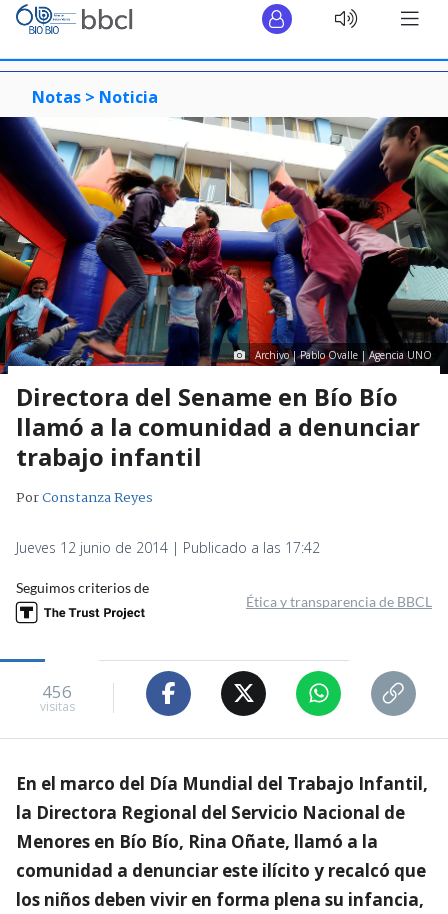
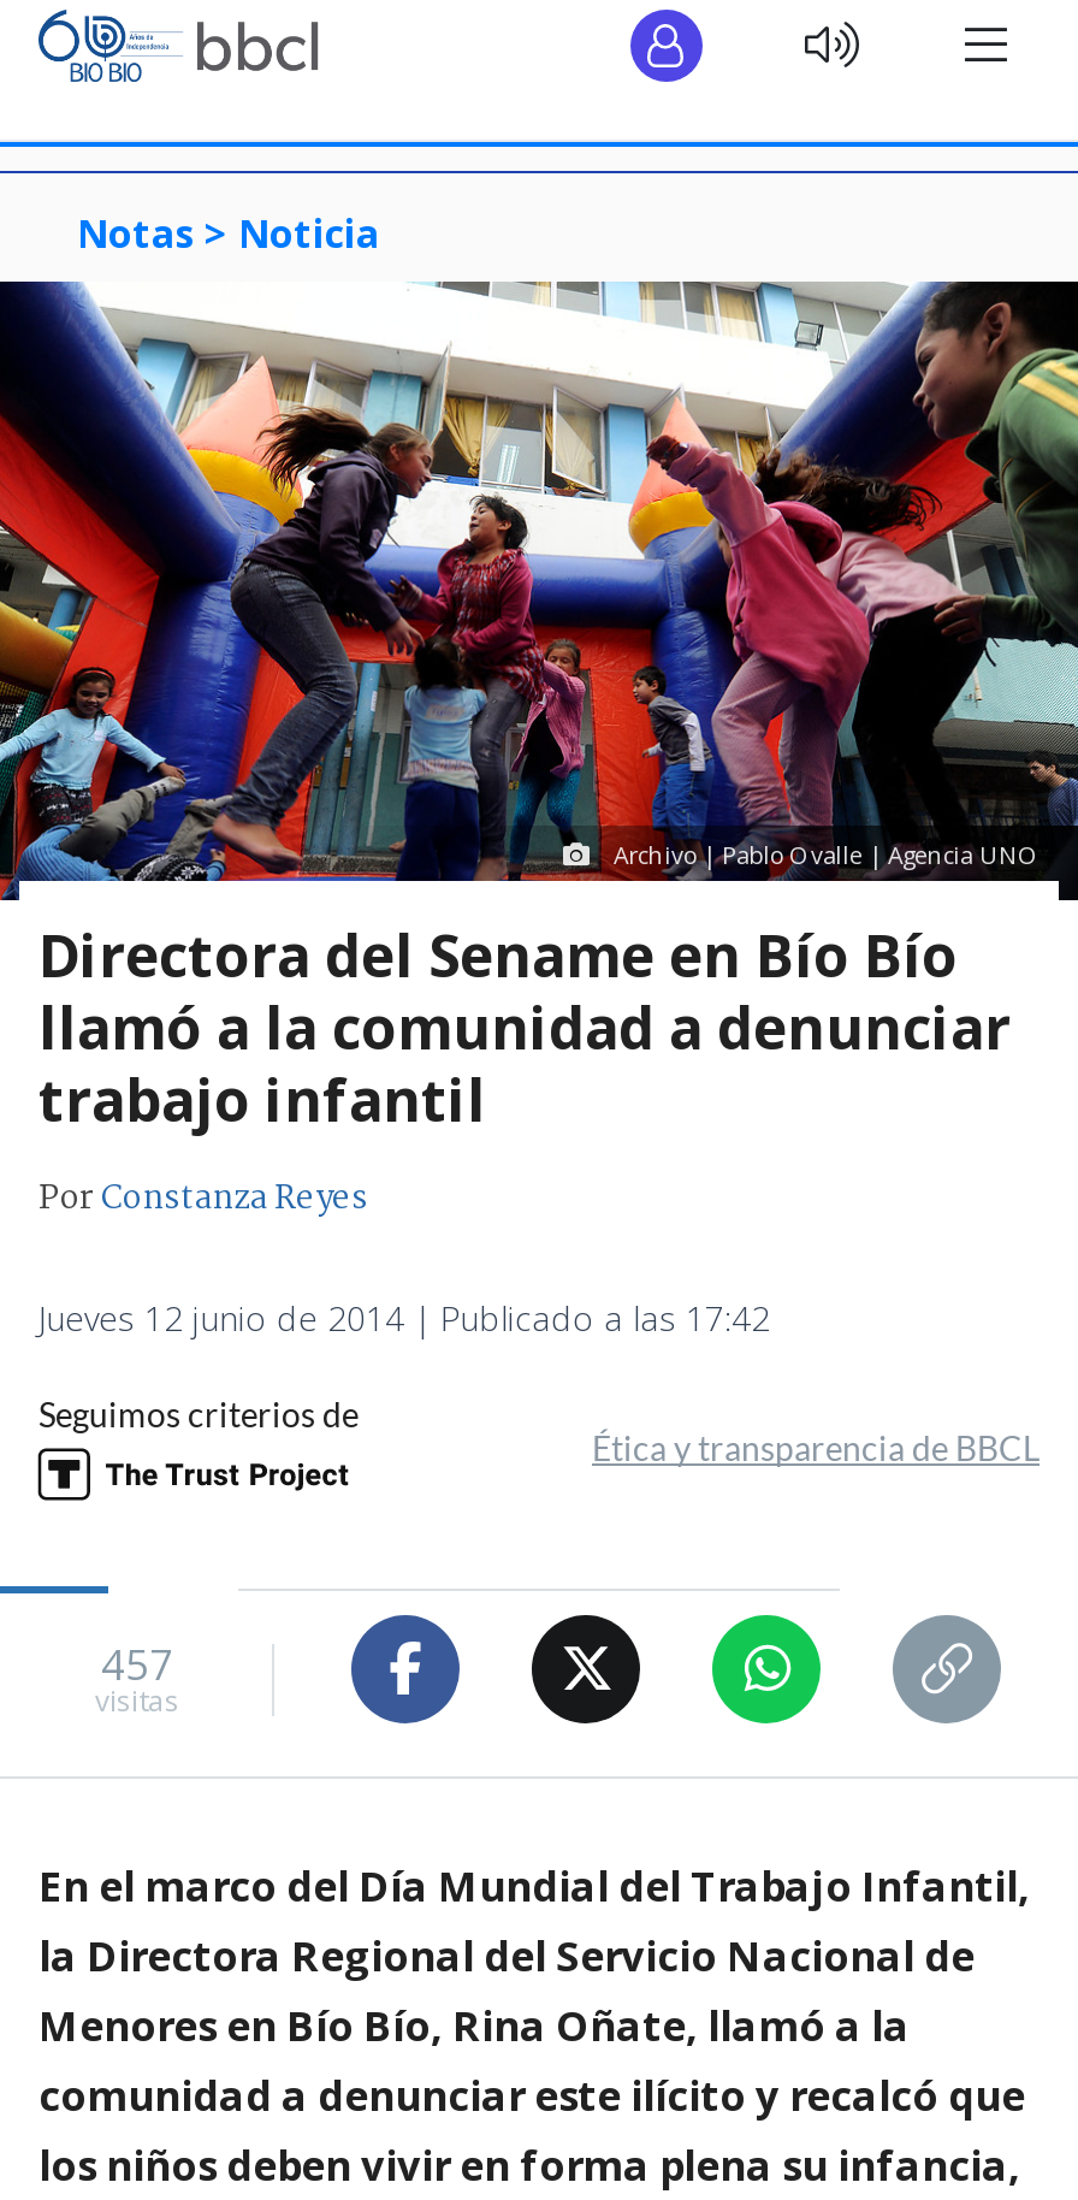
- 456
+ 457
